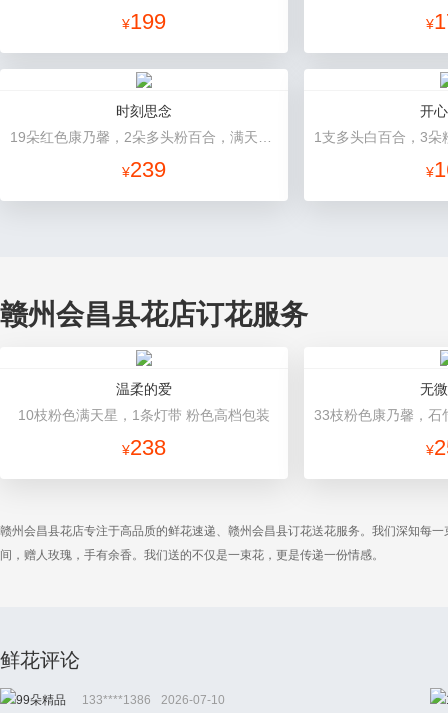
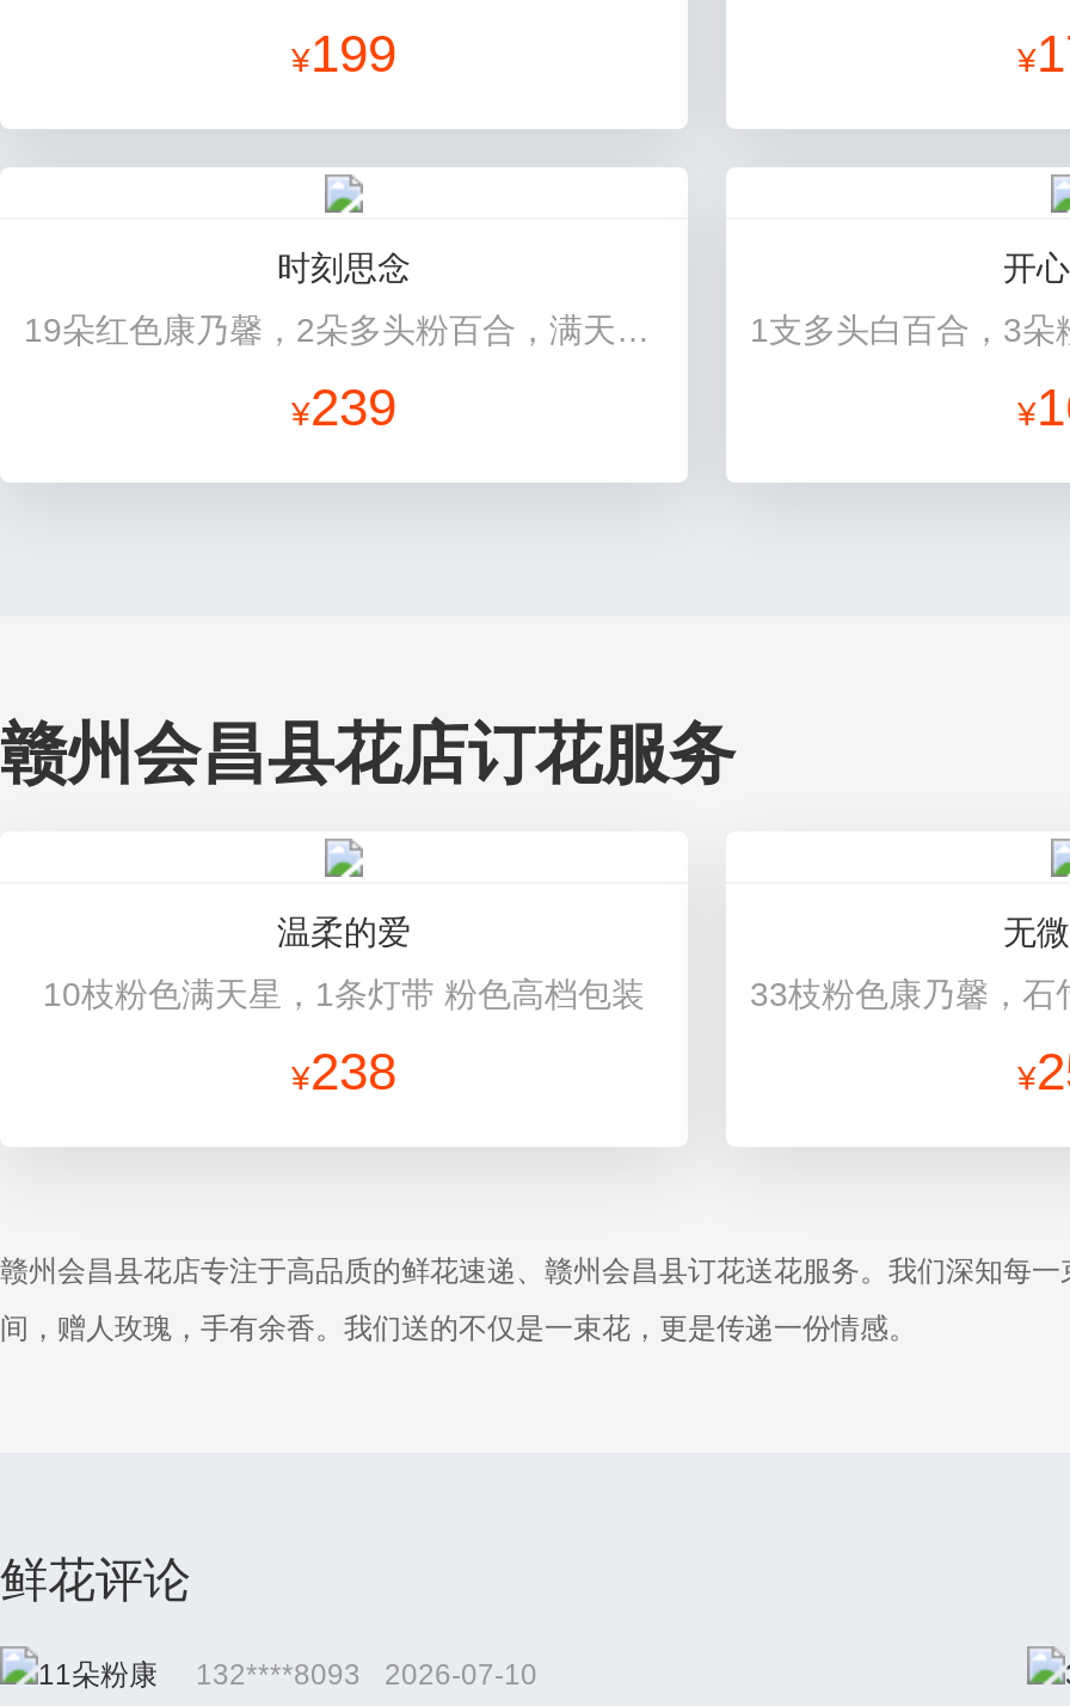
- 133****1386 2026-07-10
+ 132****8093 2026-07-10
